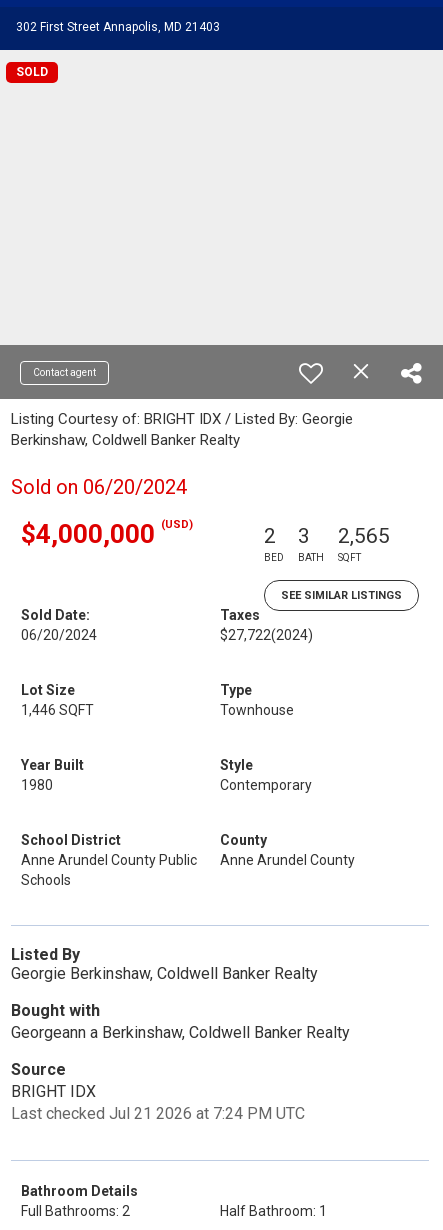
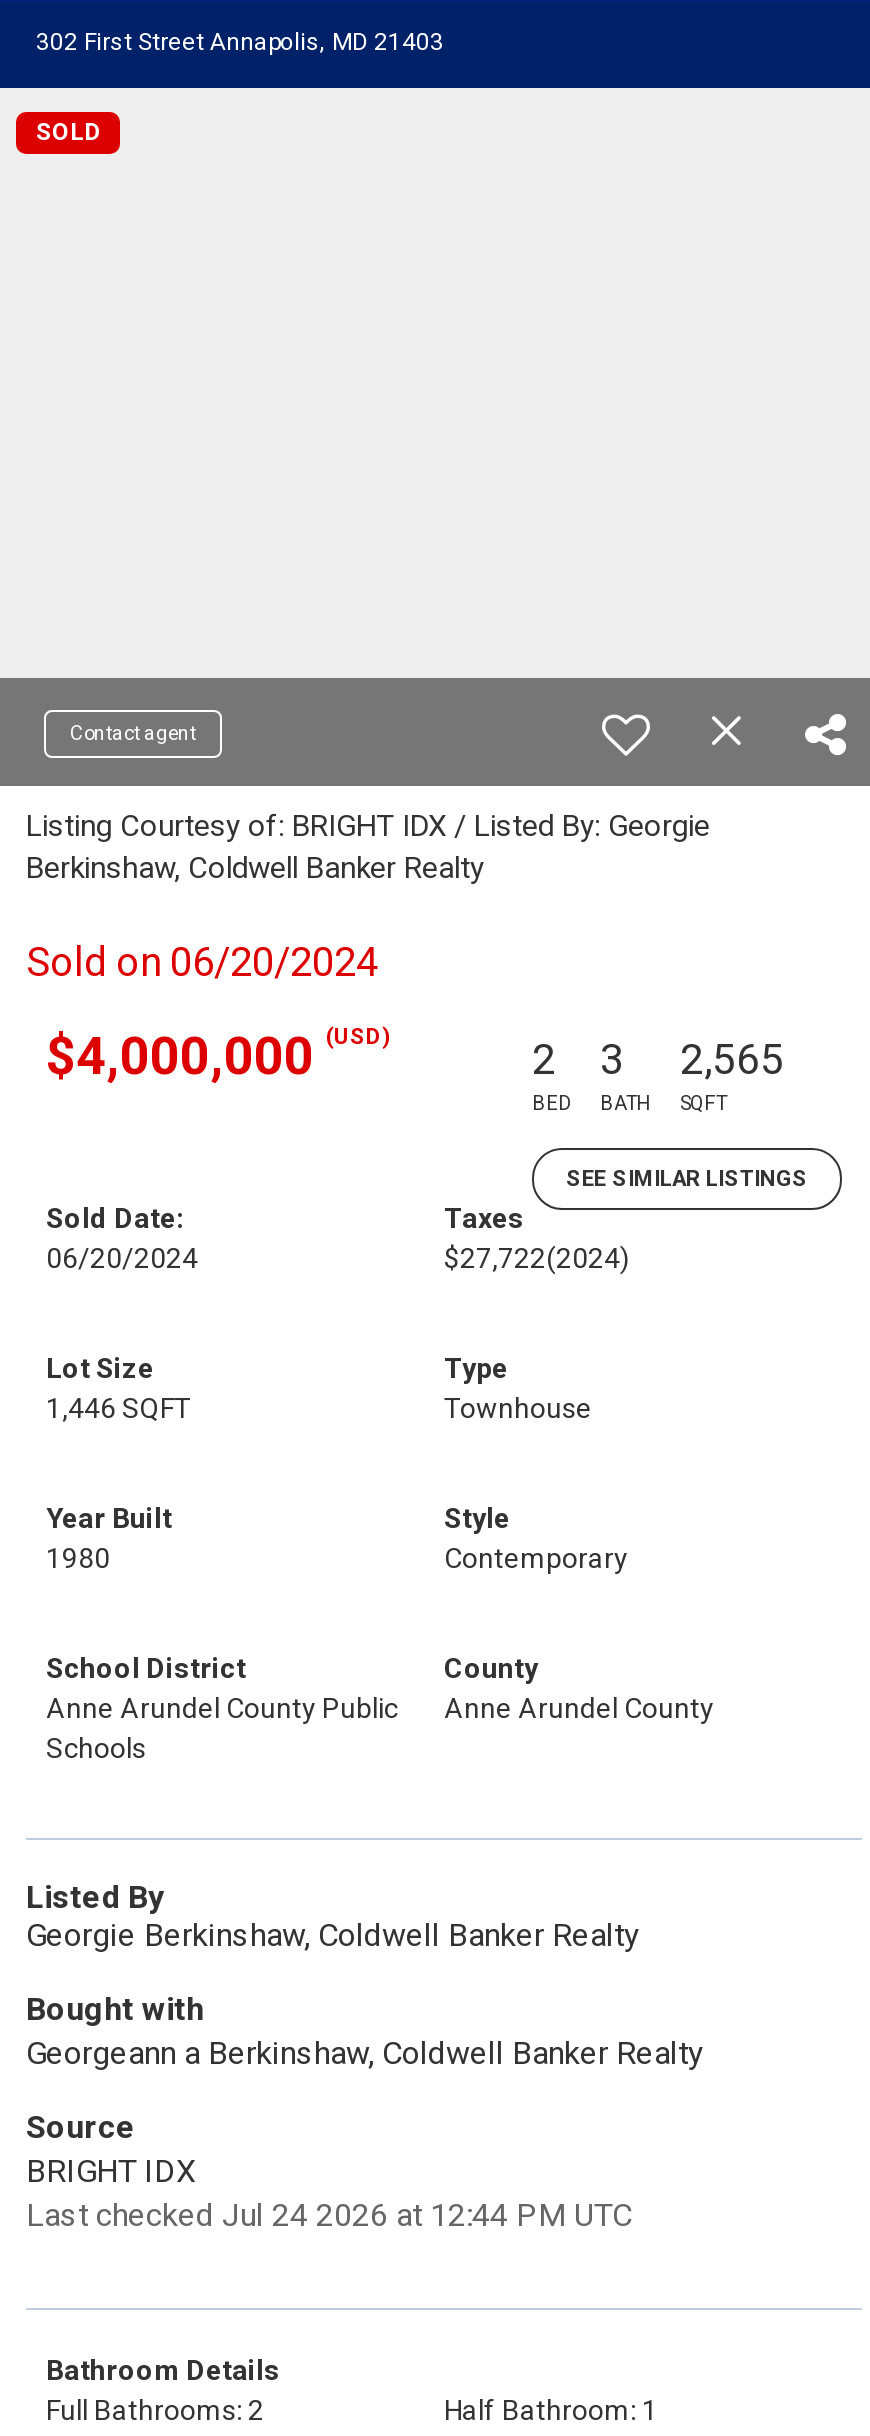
- Last checked Jul 21 2026 at 7:24 PM UTC
+ Last checked Jul 24 2026 at 12:44 PM UTC
